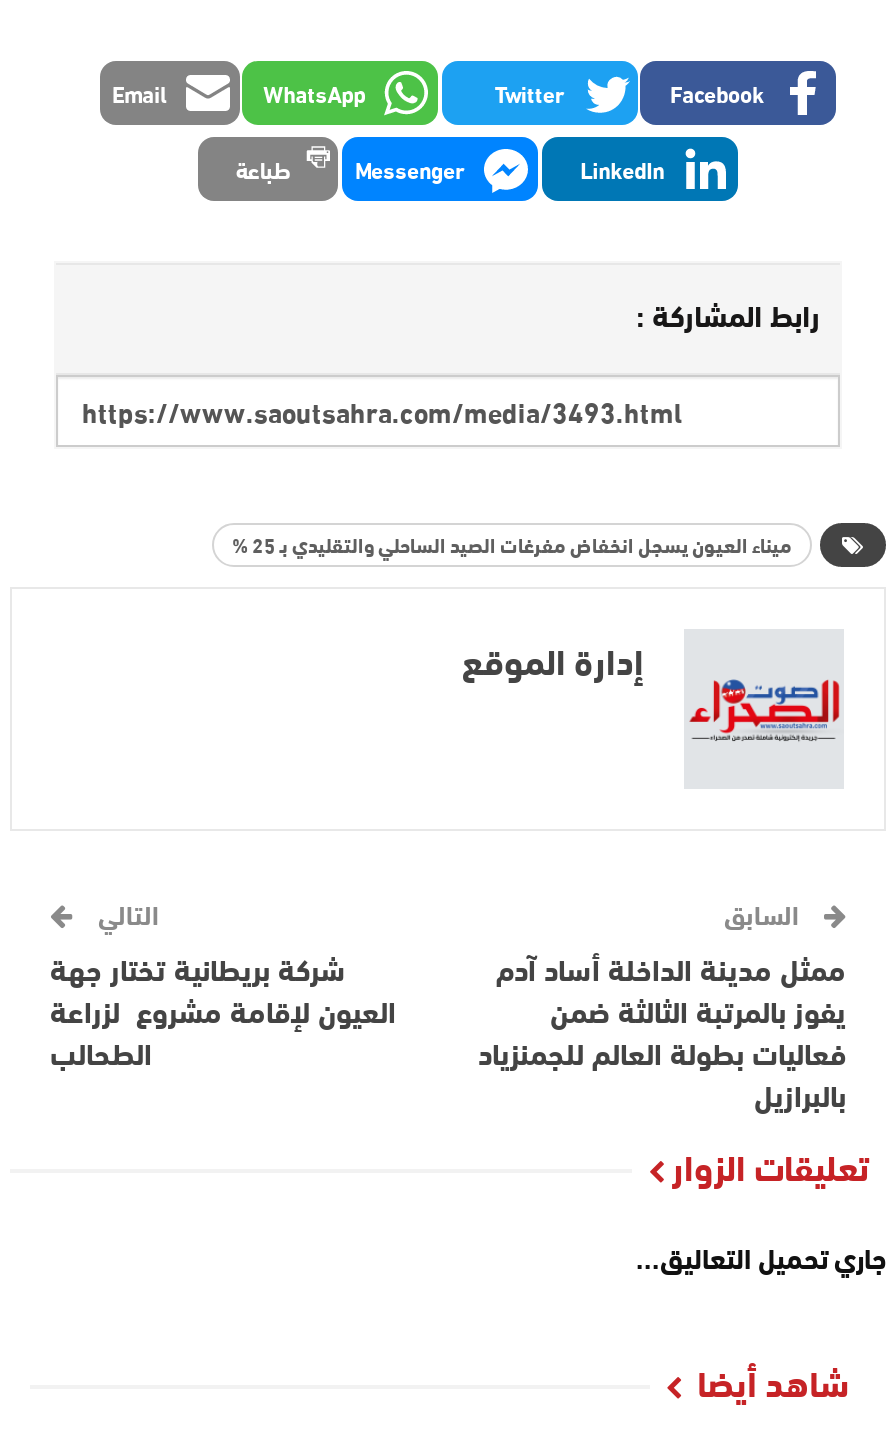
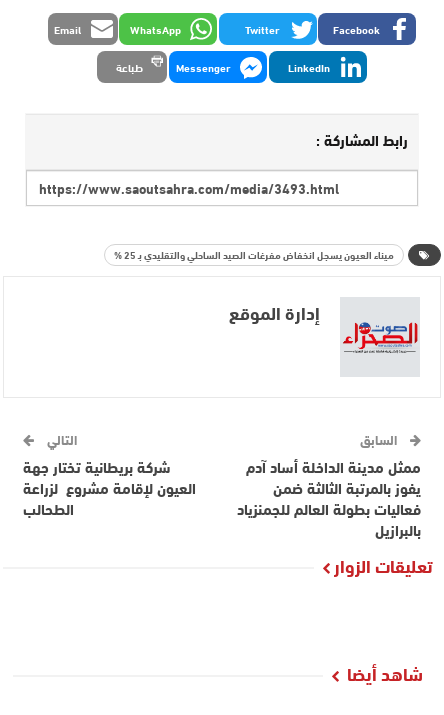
- جاري تحميل التعاليق...
